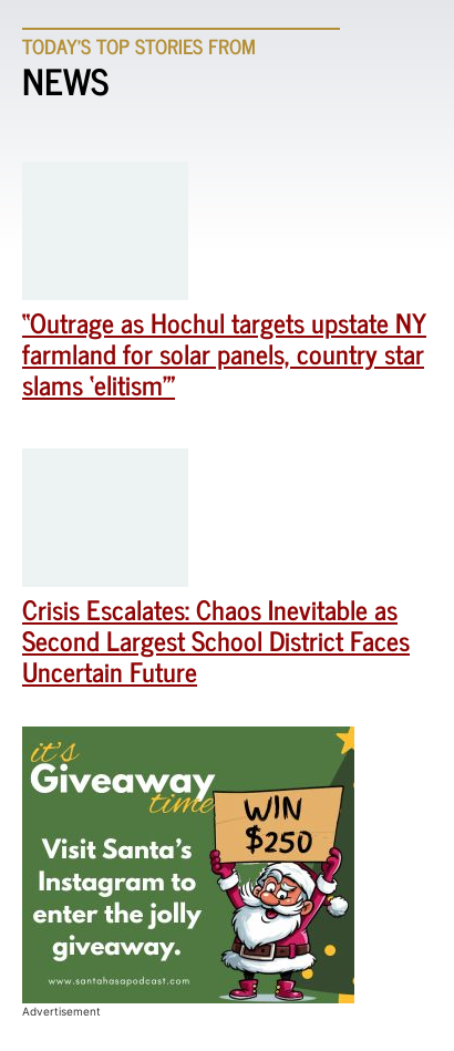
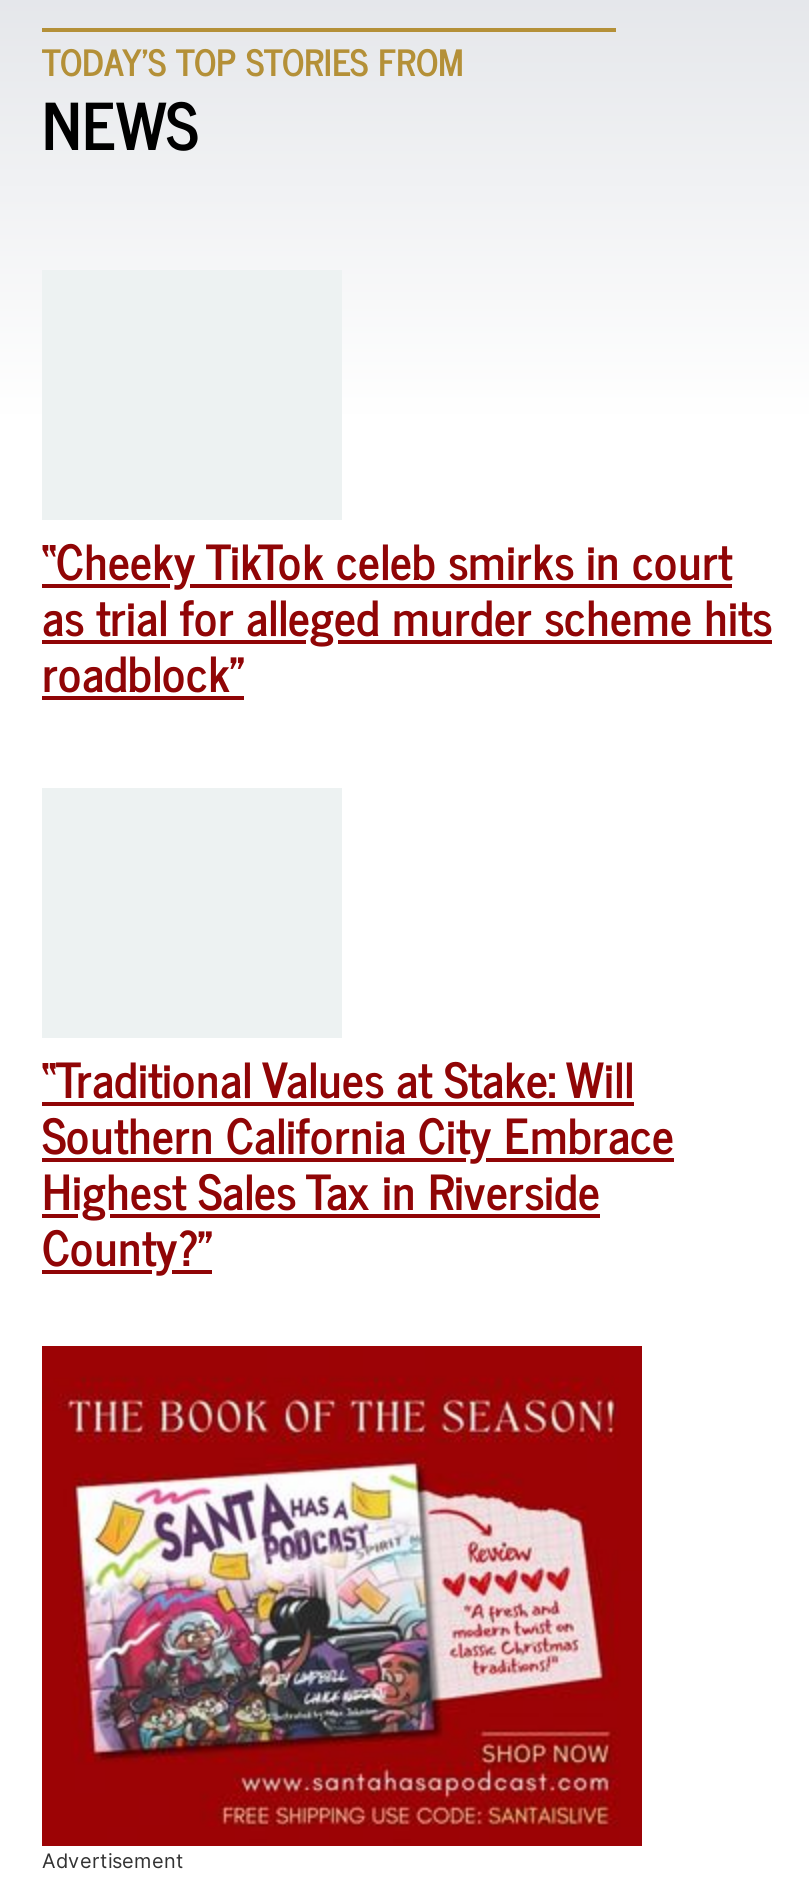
- “Outrage as Hochul targets upstate NY
- farmland for solar panels, country star
- slams ‘elitism'”
+ “Cheeky TikTok celeb smirks in court
+ as trial for alleged murder scheme hits
+ roadblock”

- Crisis Escalates: Chaos Inevitable as
- Second Largest School District Faces
- Uncertain Future
+ “Traditional Values at Stake: Will
+ Southern California City Embrace
+ Highest Sales Tax in Riverside
+ County?”

- [image]
+ [image]
